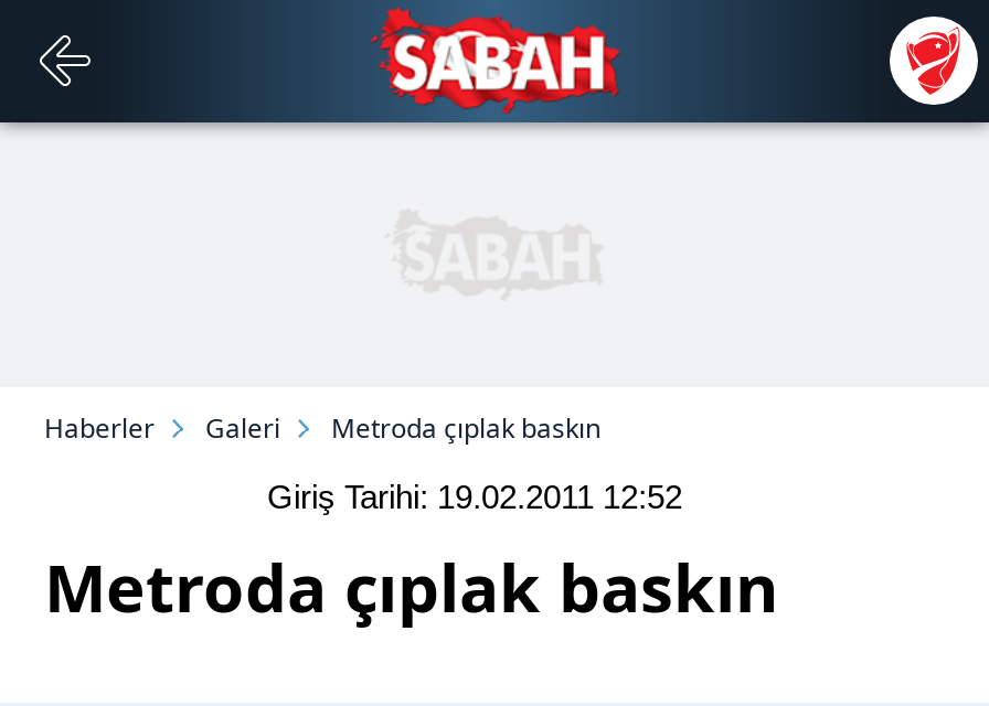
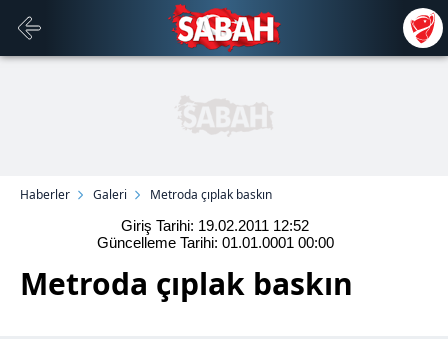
+ Güncelleme Tarihi: 01.01.0001 00:00
